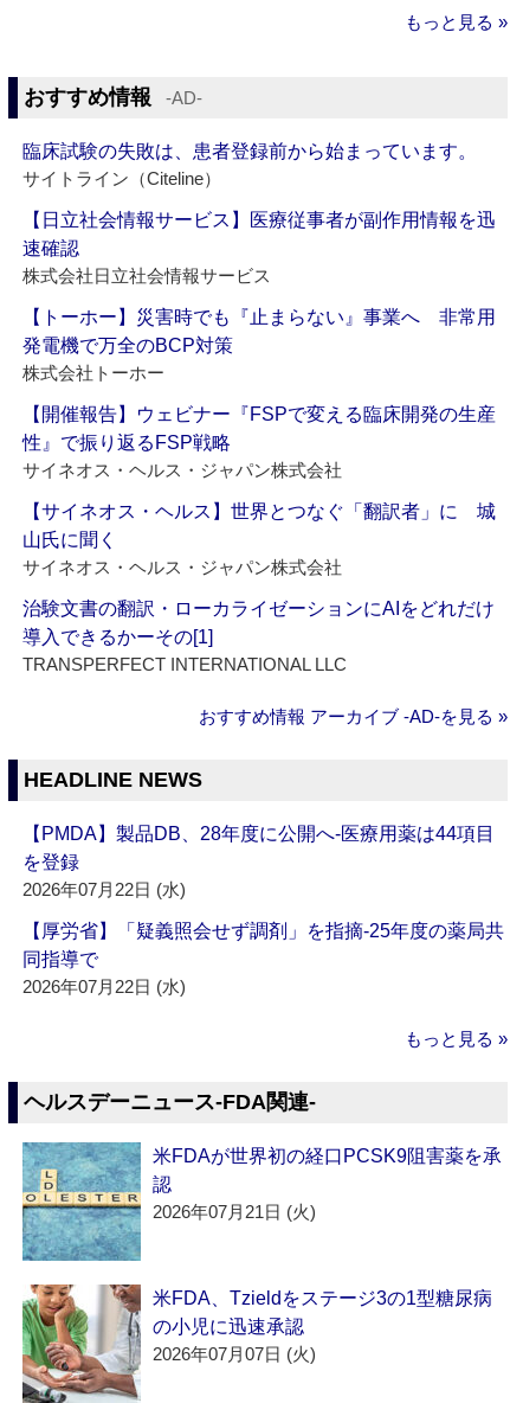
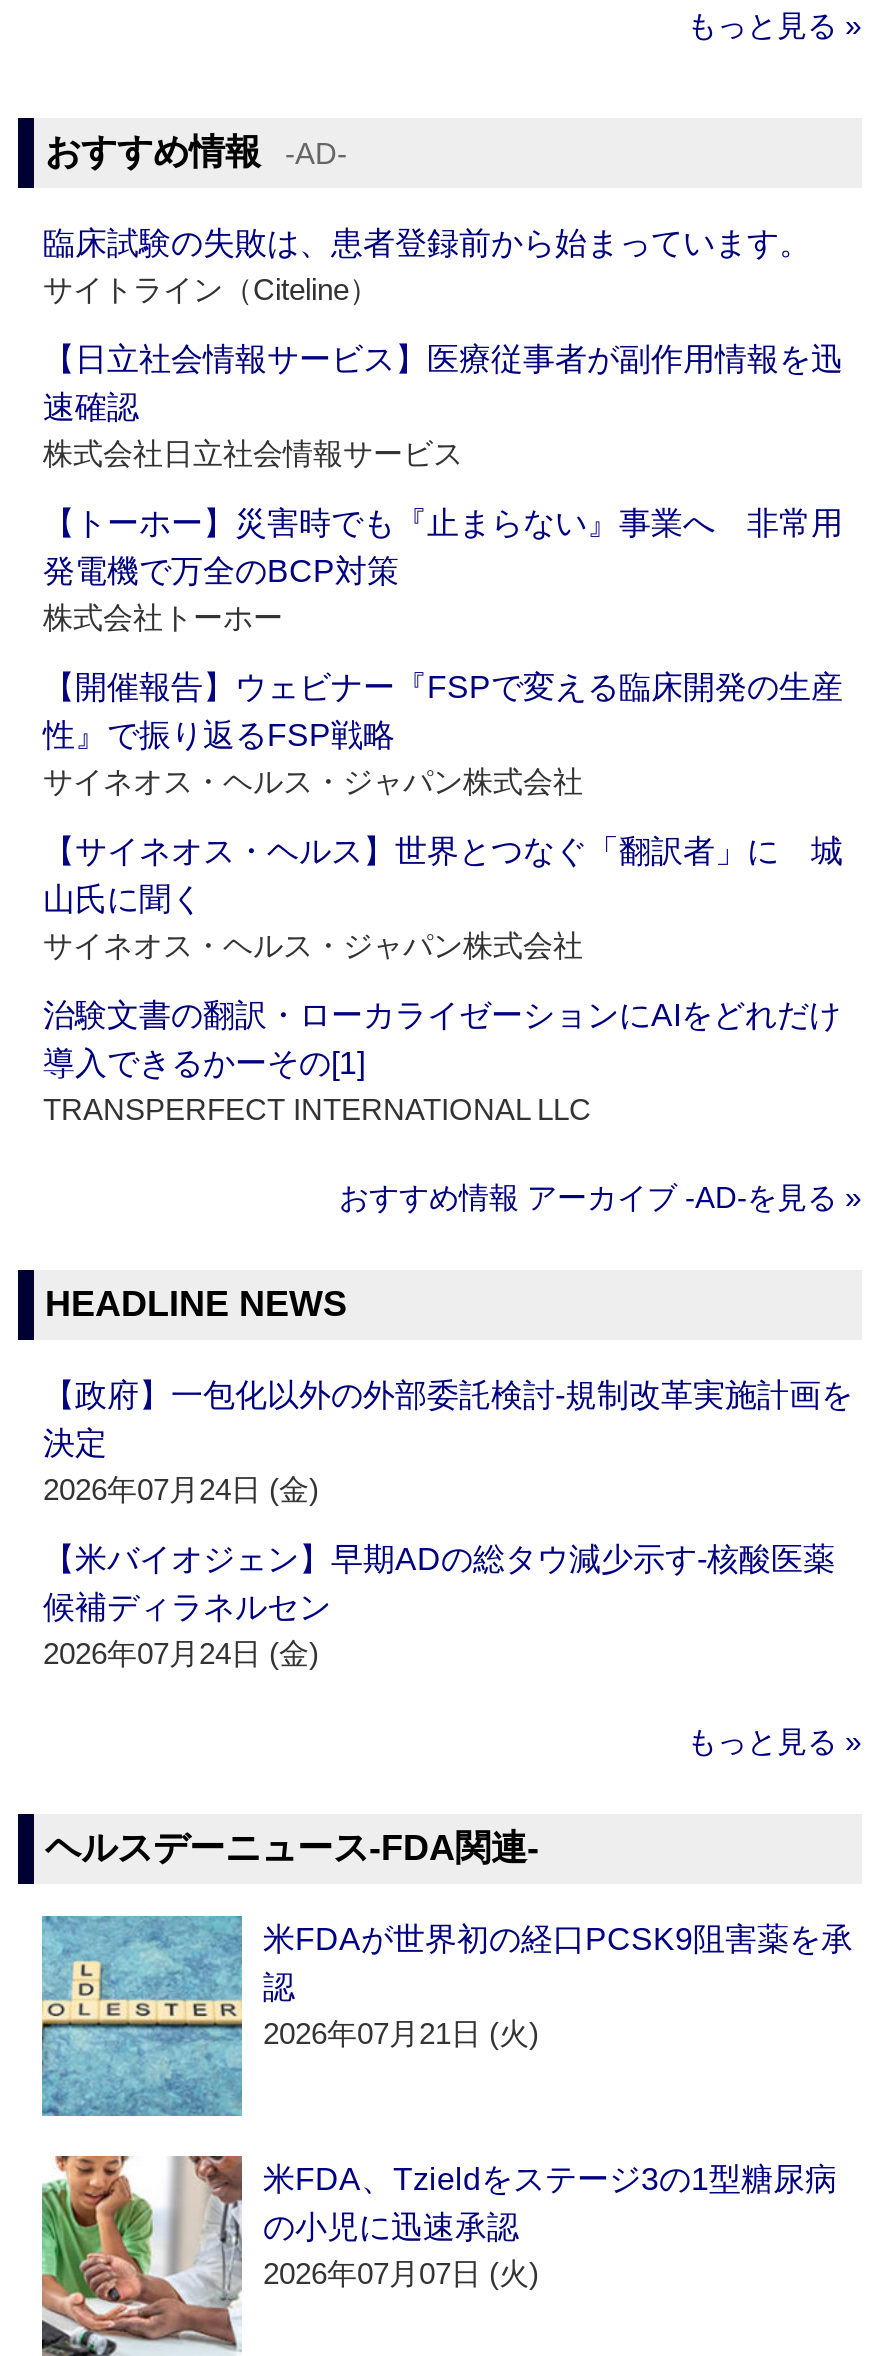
- 【PMDA】製品DB、28年度に公開へ‐医療用薬は44項目
- を登録
- 2026年07月22日 (水)
+ 【政府】一包化以外の外部委託検討‐規制改革実施計画を
+ 決定
+ 2026年07月24日 (金)

- 【厚労省】「疑義照会せず調剤」を指摘‐25年度の薬局共
- 同指導で
- 2026年07月22日 (水)
+ 【米バイオジェン】早期ADの総タウ減少示す‐核酸医薬
+ 候補ディラネルセン
+ 2026年07月24日 (金)
